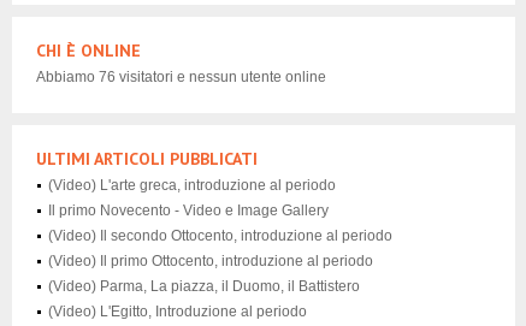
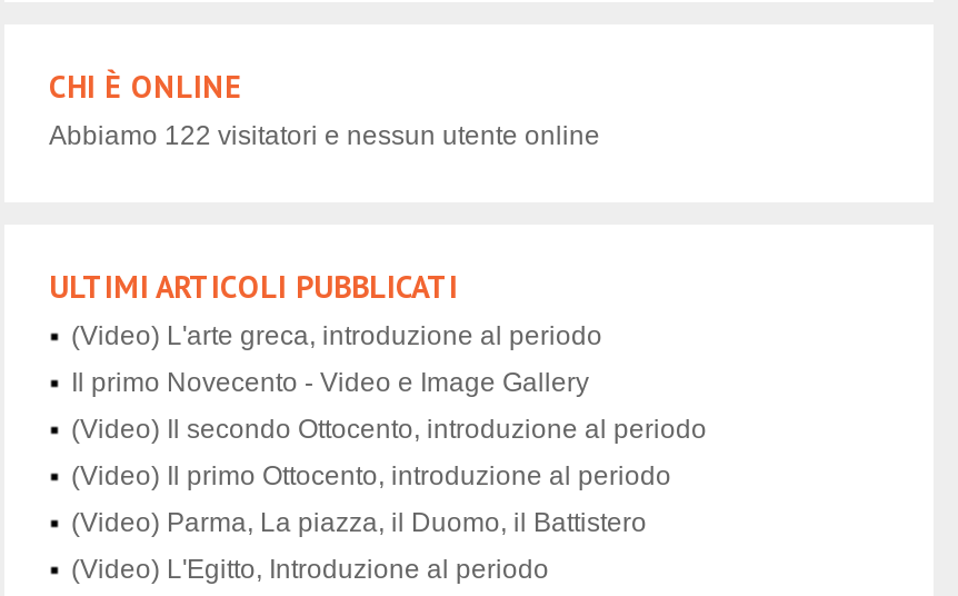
- Abbiamo 76 visitatori e nessun utente online
+ Abbiamo 122 visitatori e nessun utente online
